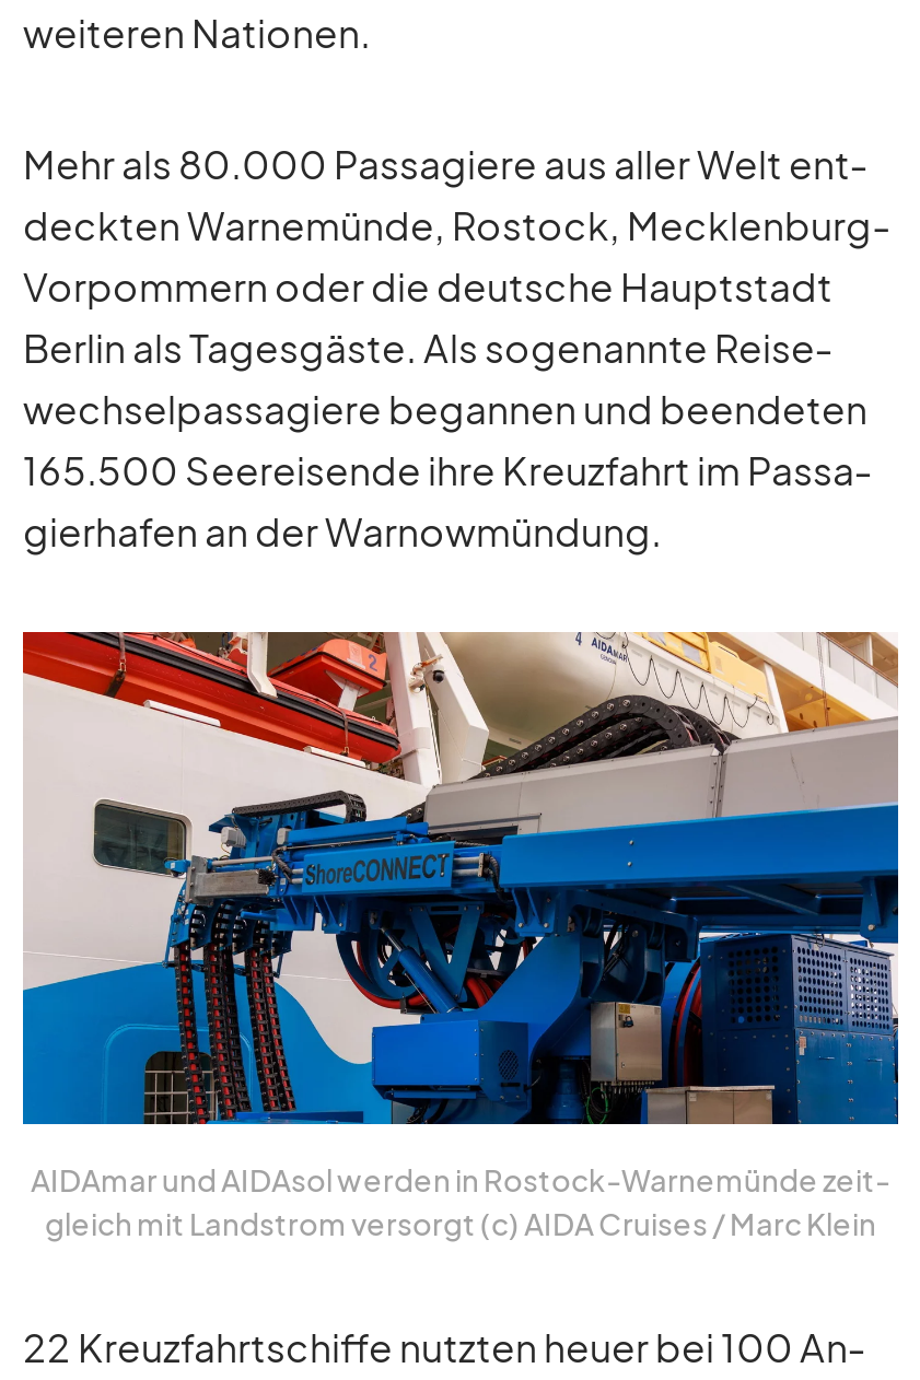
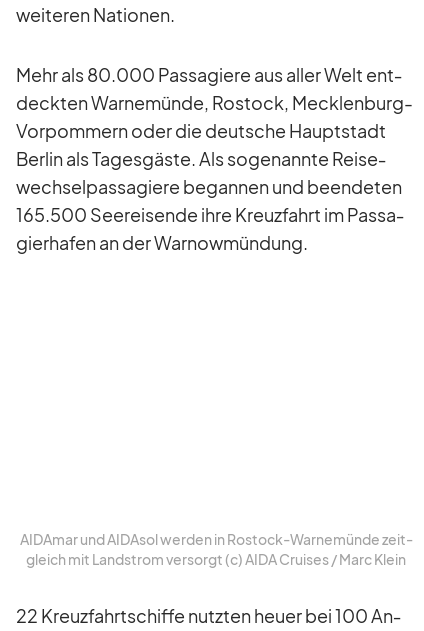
- [image]
